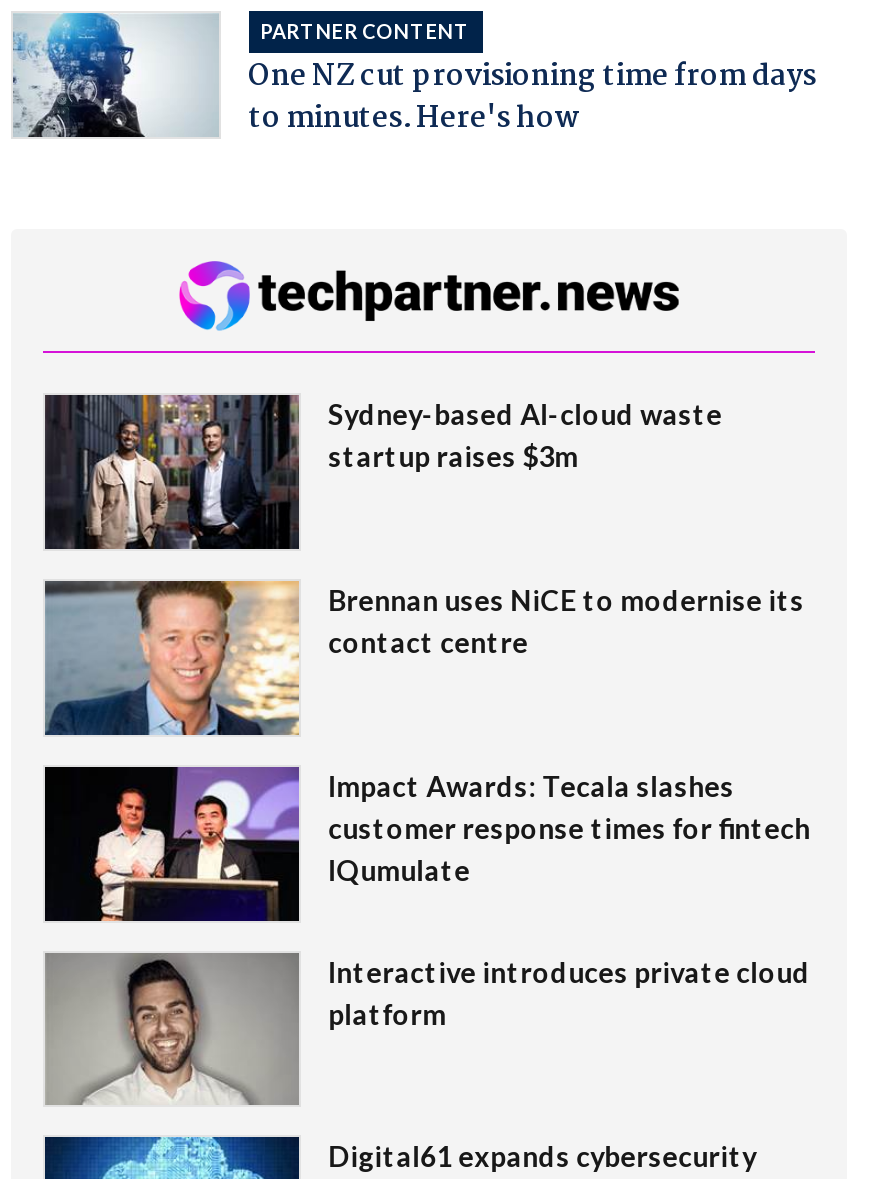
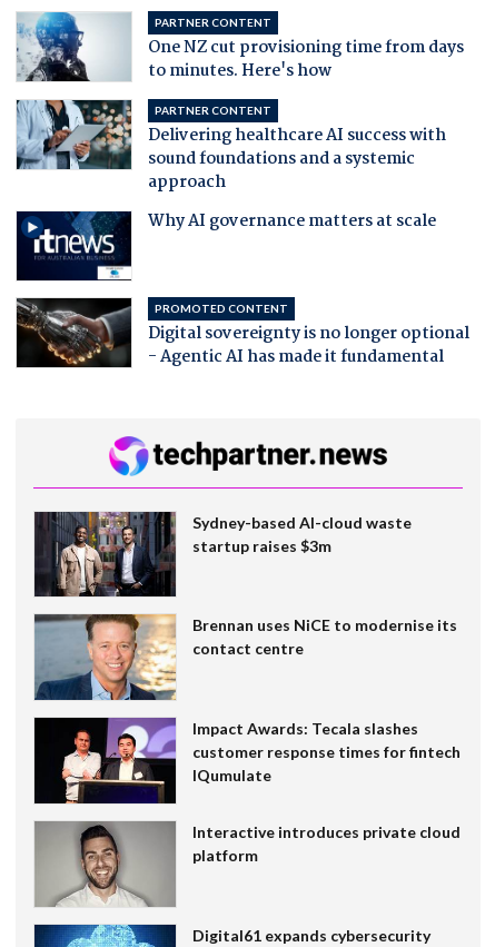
+ [image]
+ PARTNER CONTENT
+ Delivering healthcare AI success with
+ sound foundations and a systemic
+ approach
+ Why AI governance matters at scale

+ [image]
+ PROMOTED CONTENT
+ Digital sovereignty is no longer optional
+ - Agentic AI has made it fundamental

+ [image]
